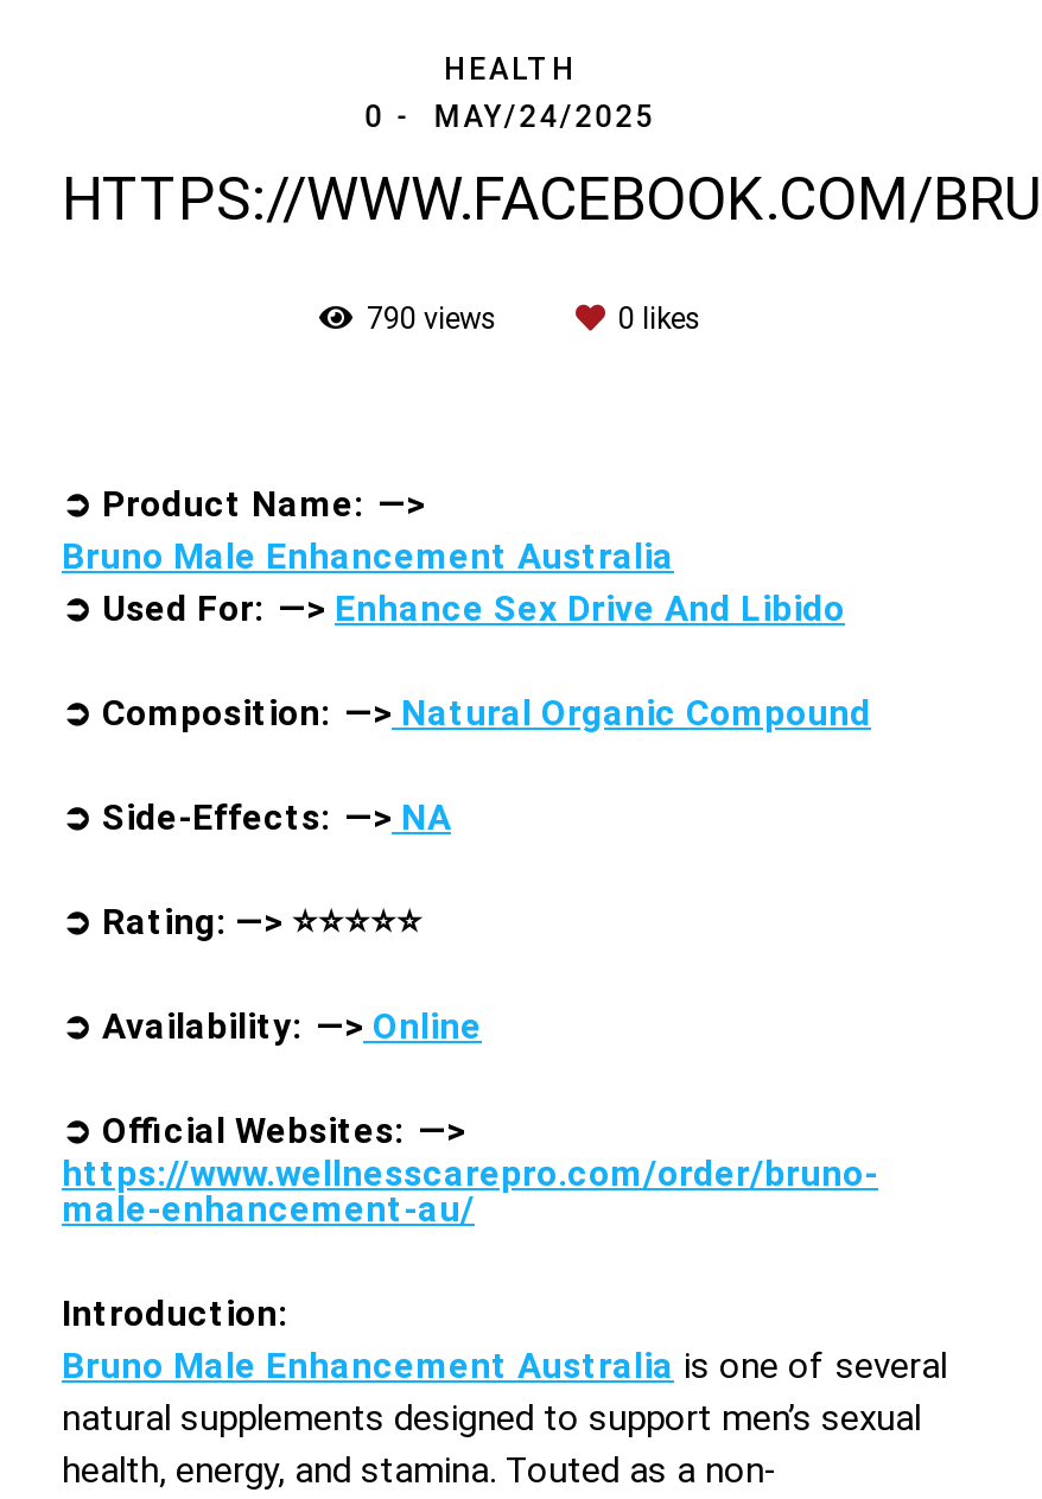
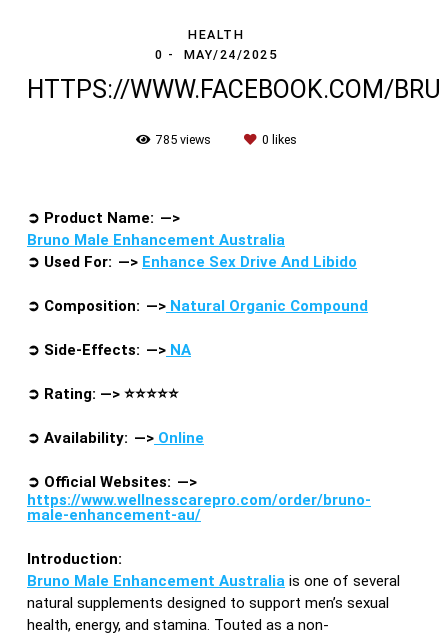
- 790 views
+ 785 views
